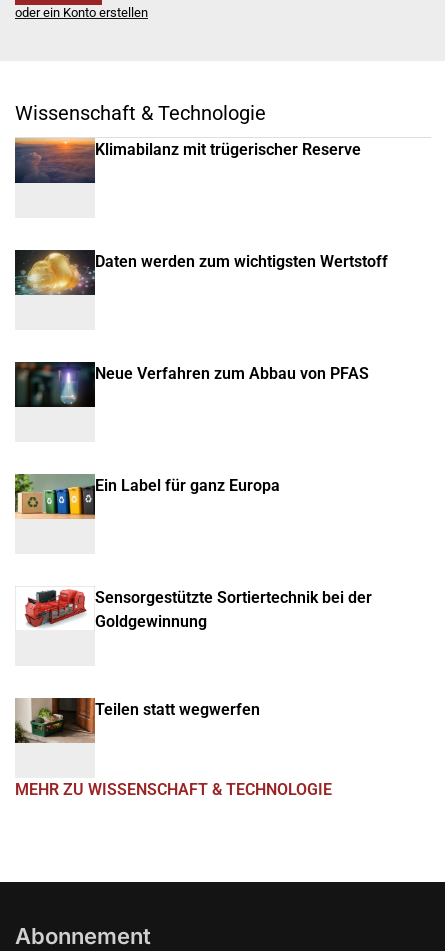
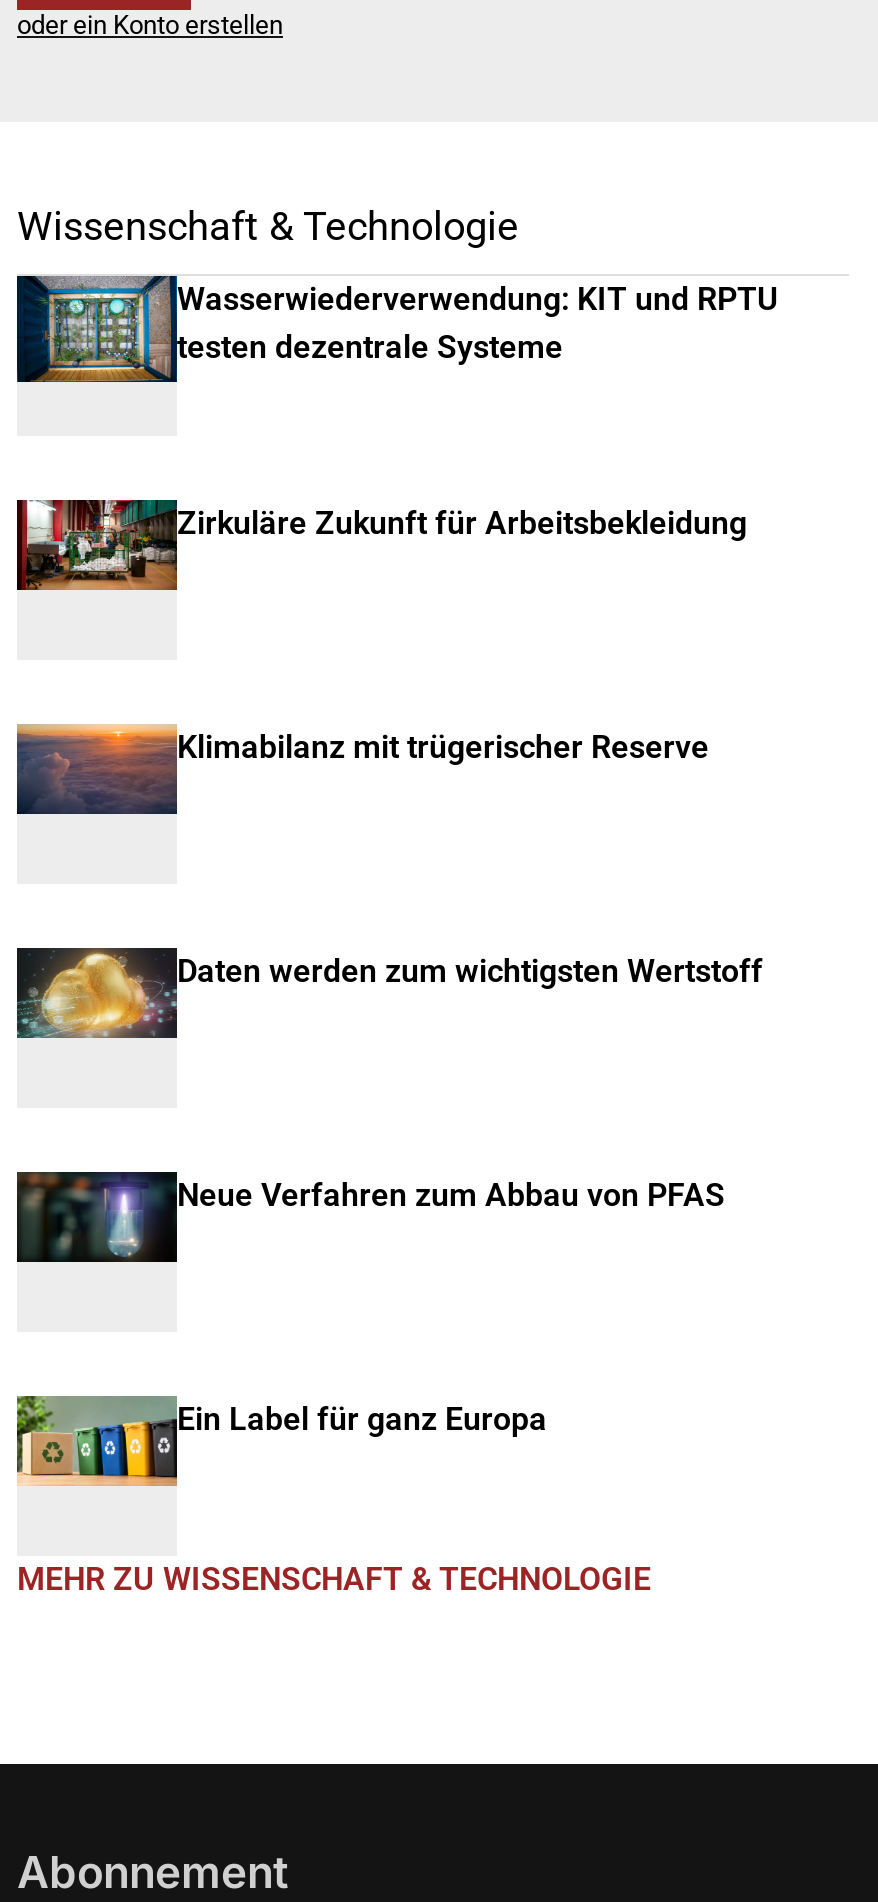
+ [image]
+ Wasserwiederverwendung: KIT und RPTU
+ testen dezentrale Systeme

+ [image]
+ Zirkuläre Zukunft für Arbeitsbekleidung

moved down: [image] | Klimabilanz mit trügerischer Reserve | Daten werden zum wichtigsten Wertstoff | Neue Verfahren zum Abbau von PFAS | Ein Label für ganz Europa

moved down: [image]

- [image]
- Sensorgestützte Sortiertechnik bei der
- Goldgewinnung

- [image]
- Teilen statt wegwerfen
